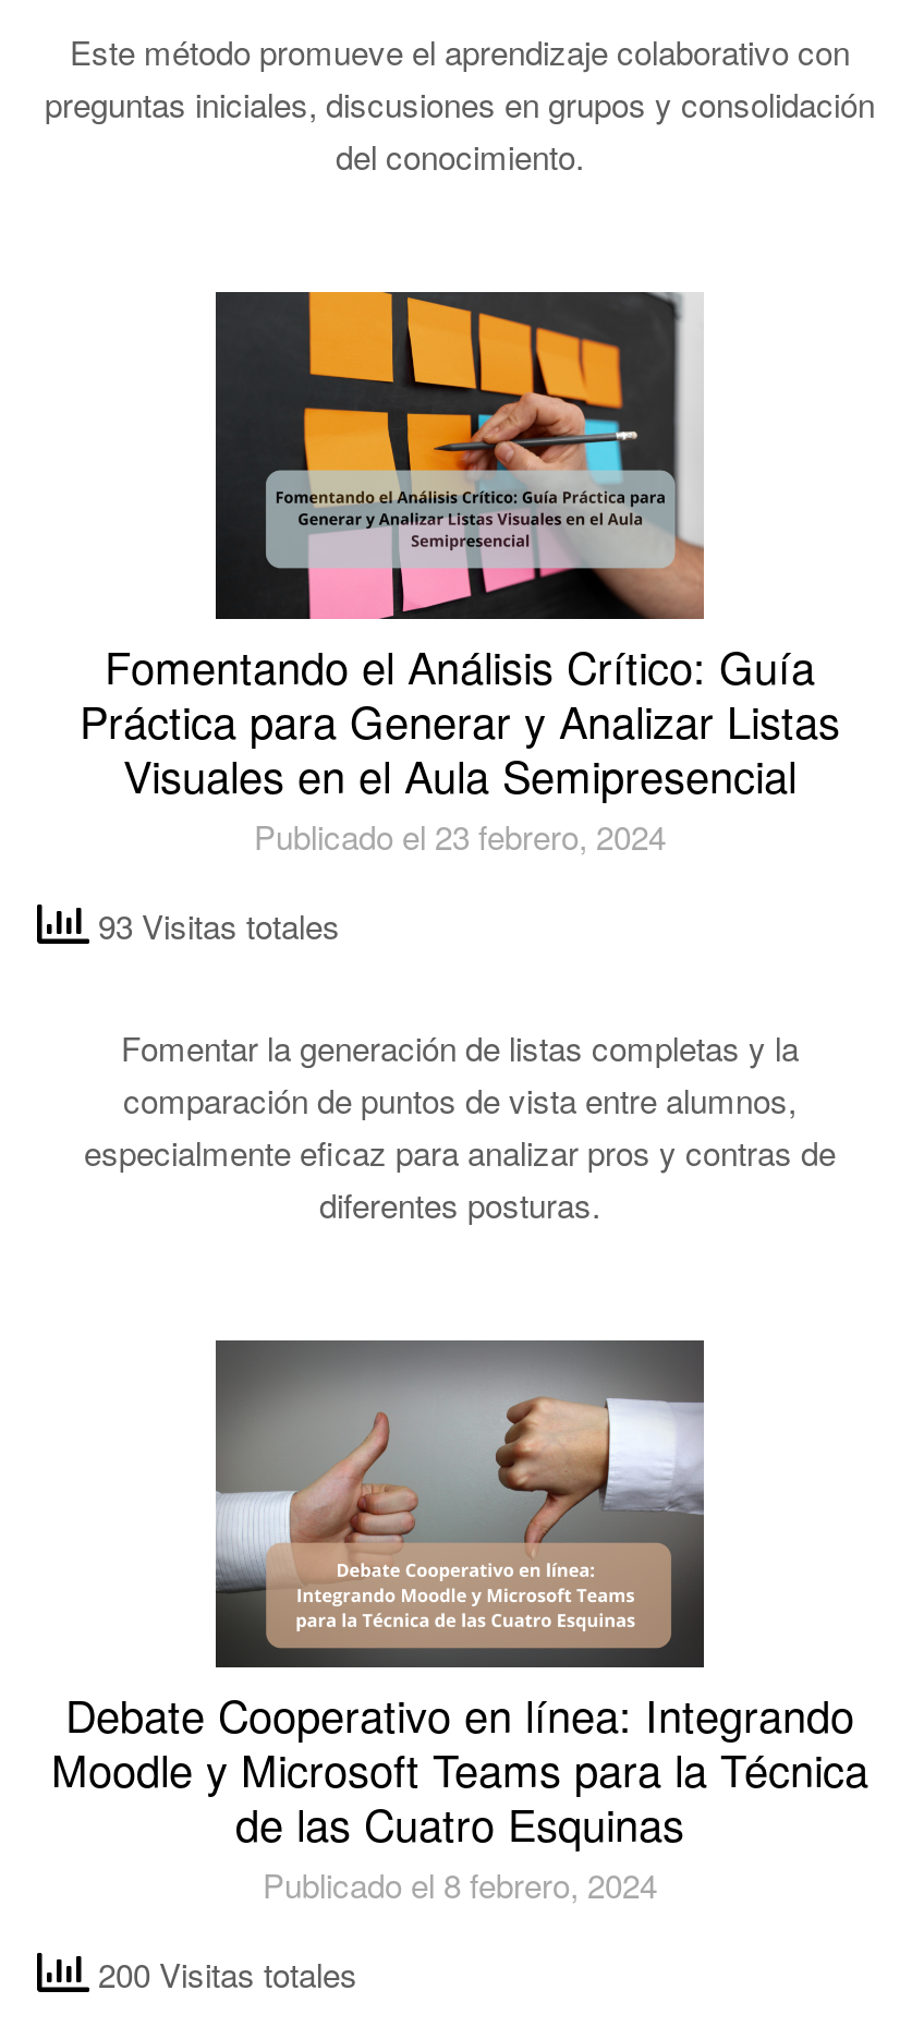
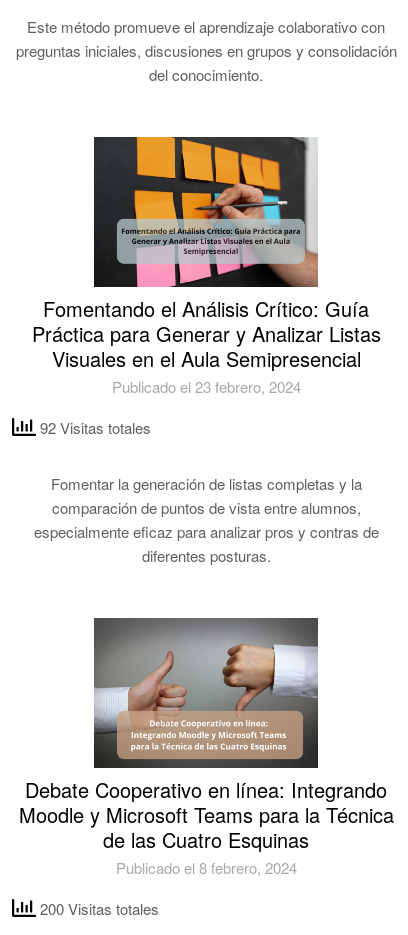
- 93 Visitas totales
+ 92 Visitas totales
